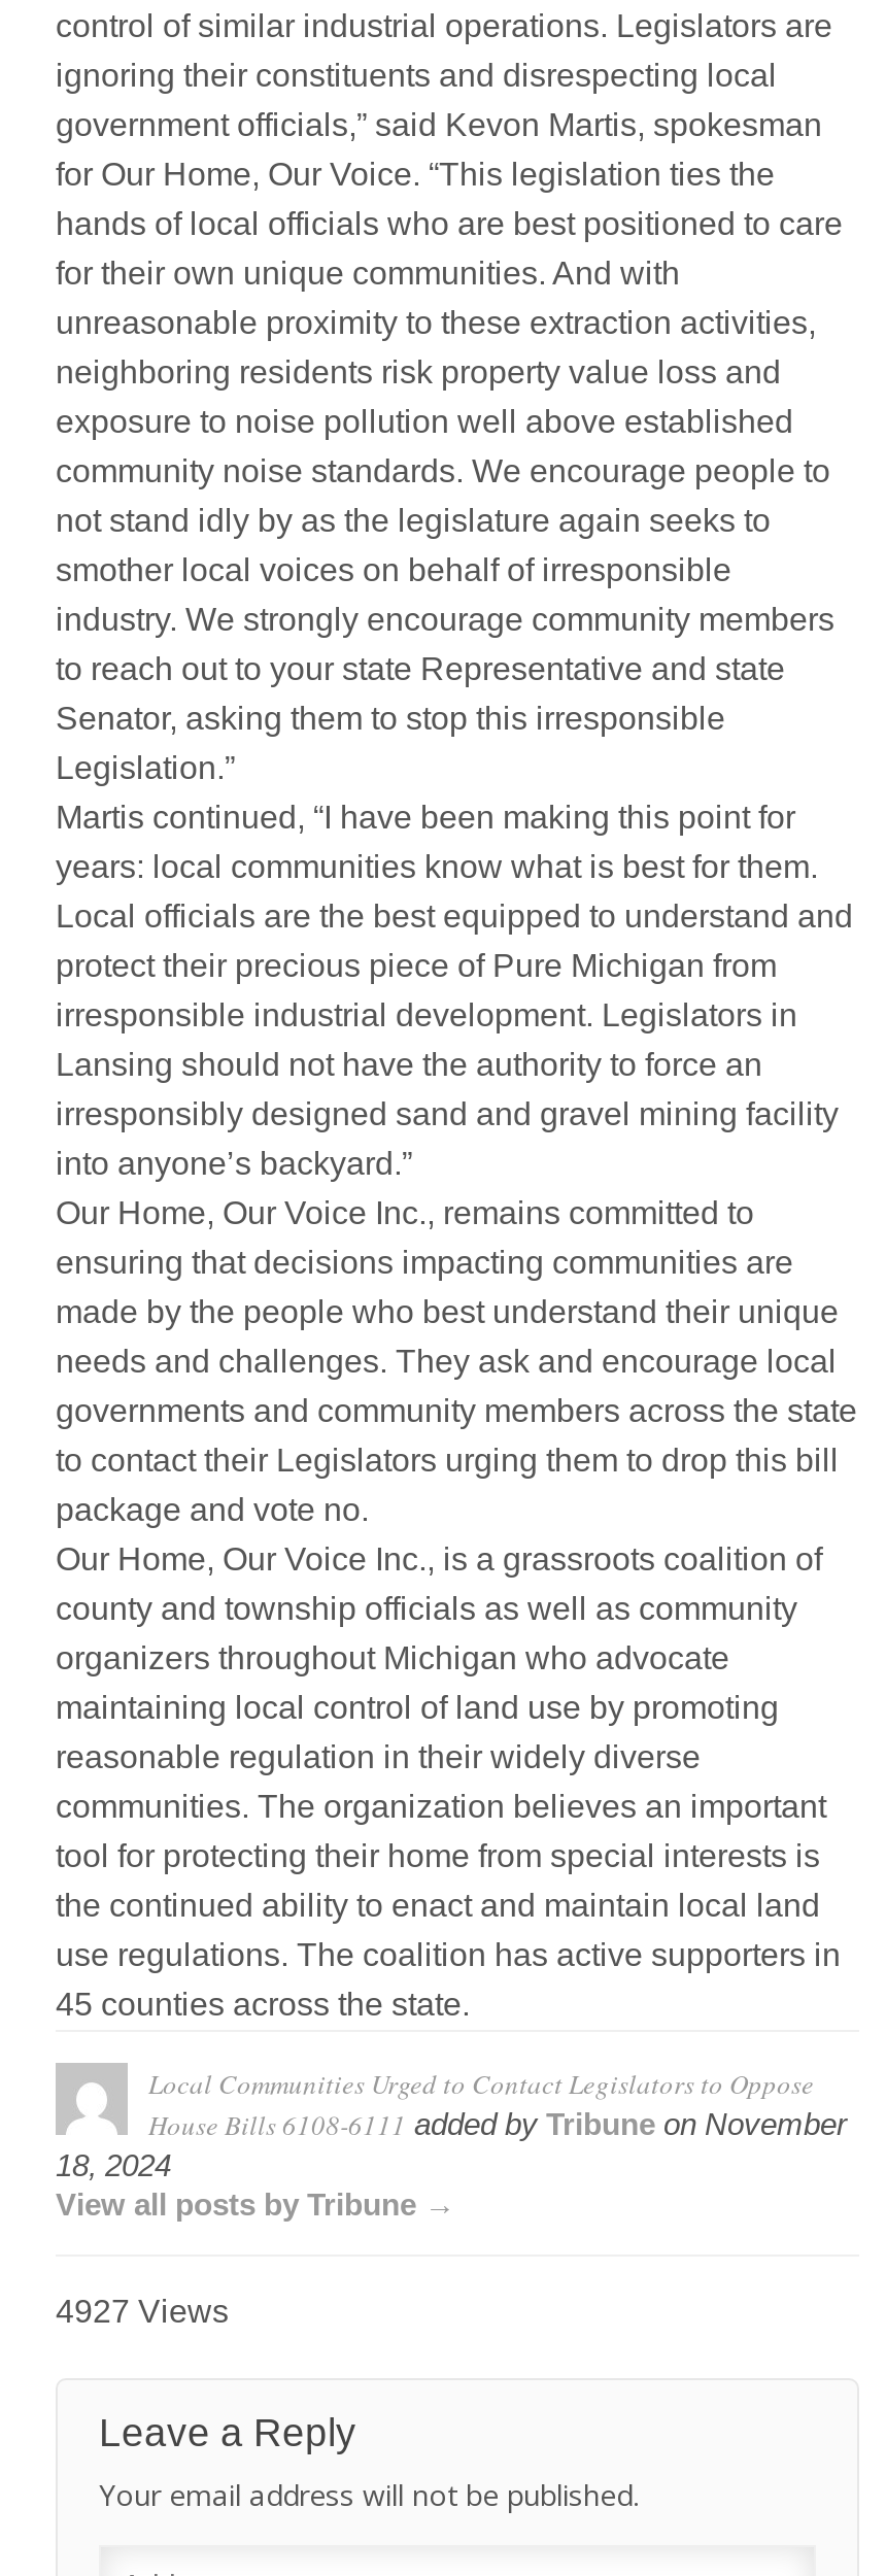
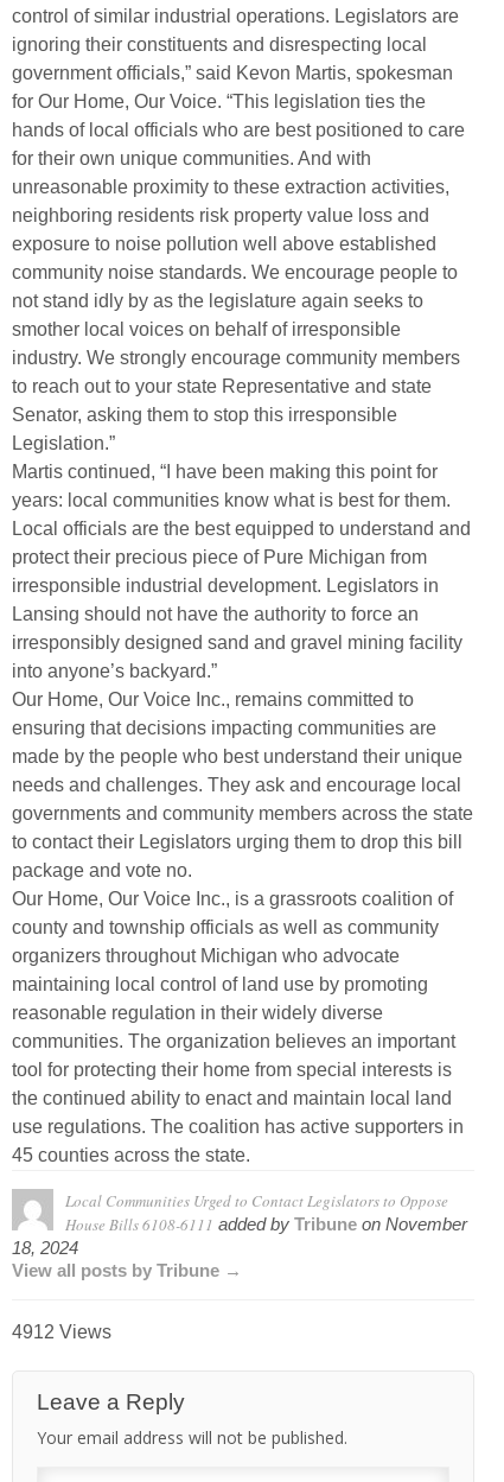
- 4927 Views
+ 4912 Views
